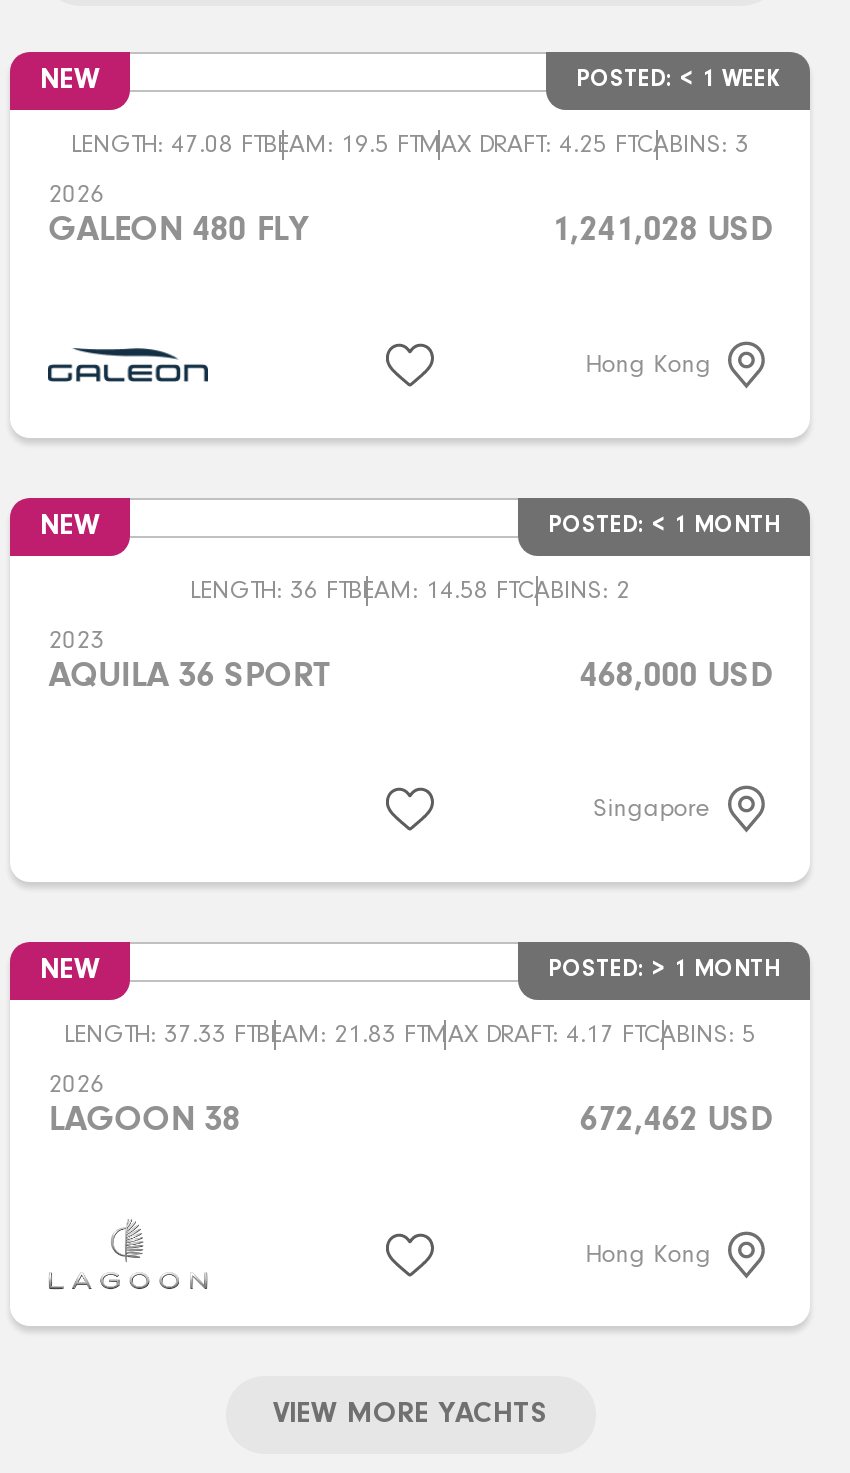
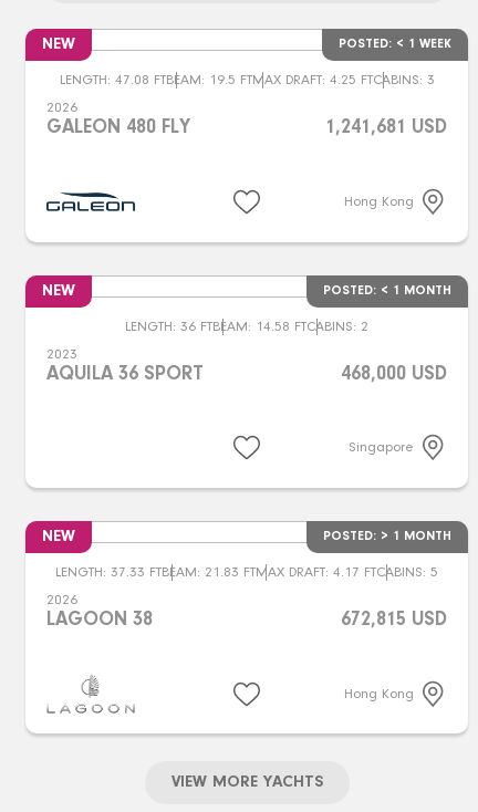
- 1,241,028 USD
+ 1,241,681 USD

- 672,462 USD
+ 672,815 USD
